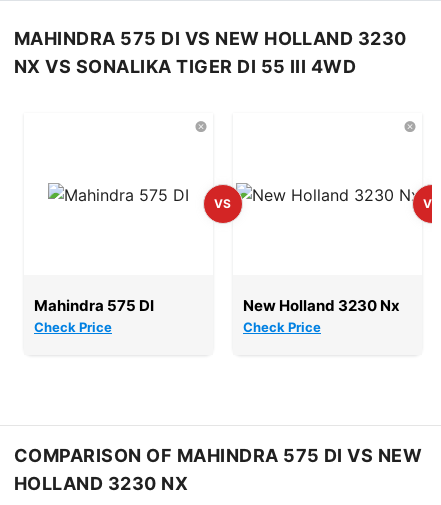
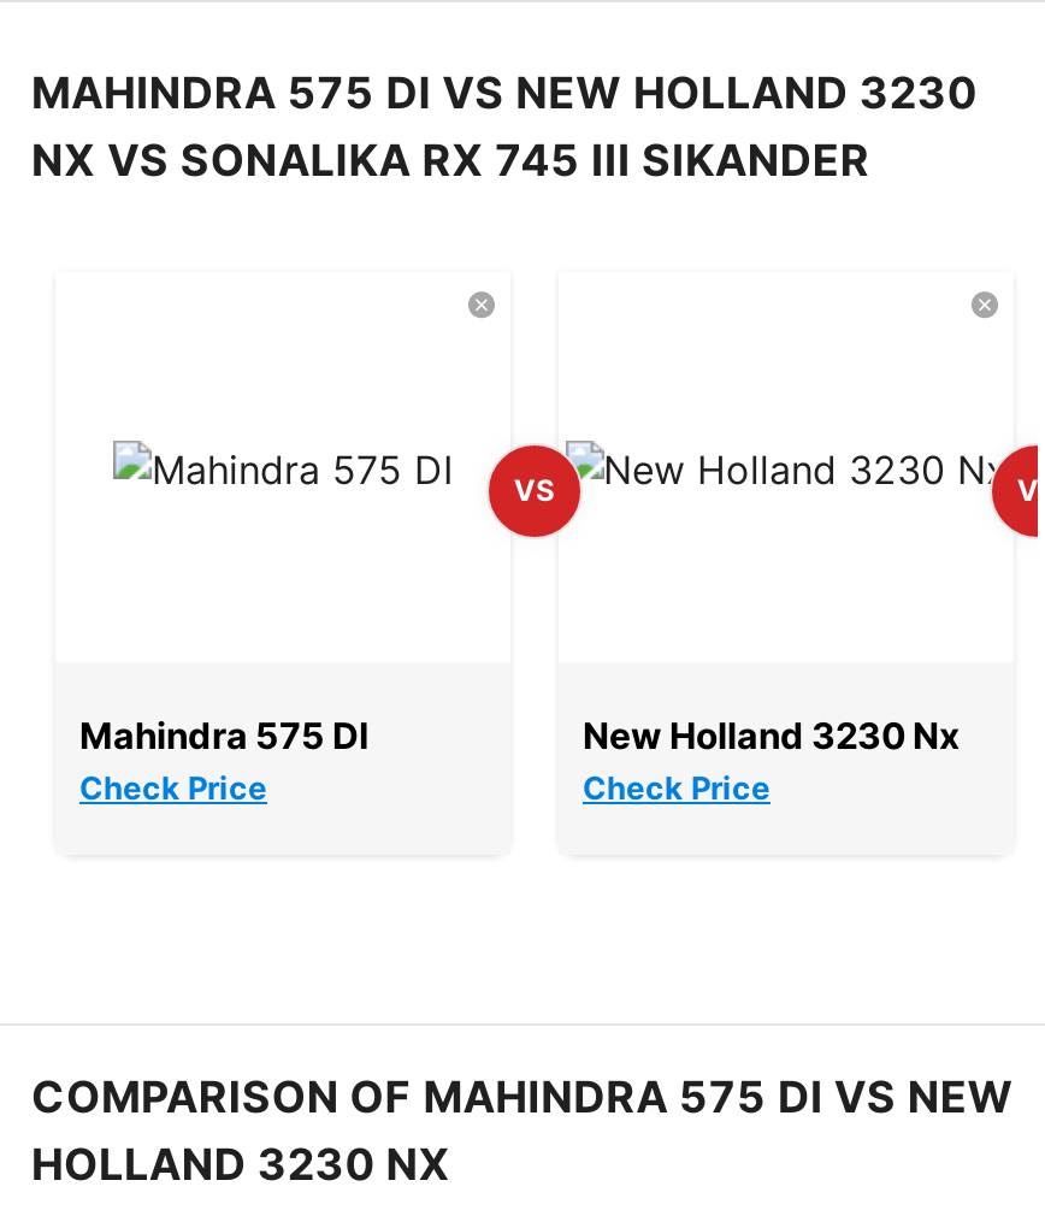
- NX VS SONALIKA TIGER DI 55 III 4WD
+ NX VS SONALIKA RX 745 III SIKANDER
